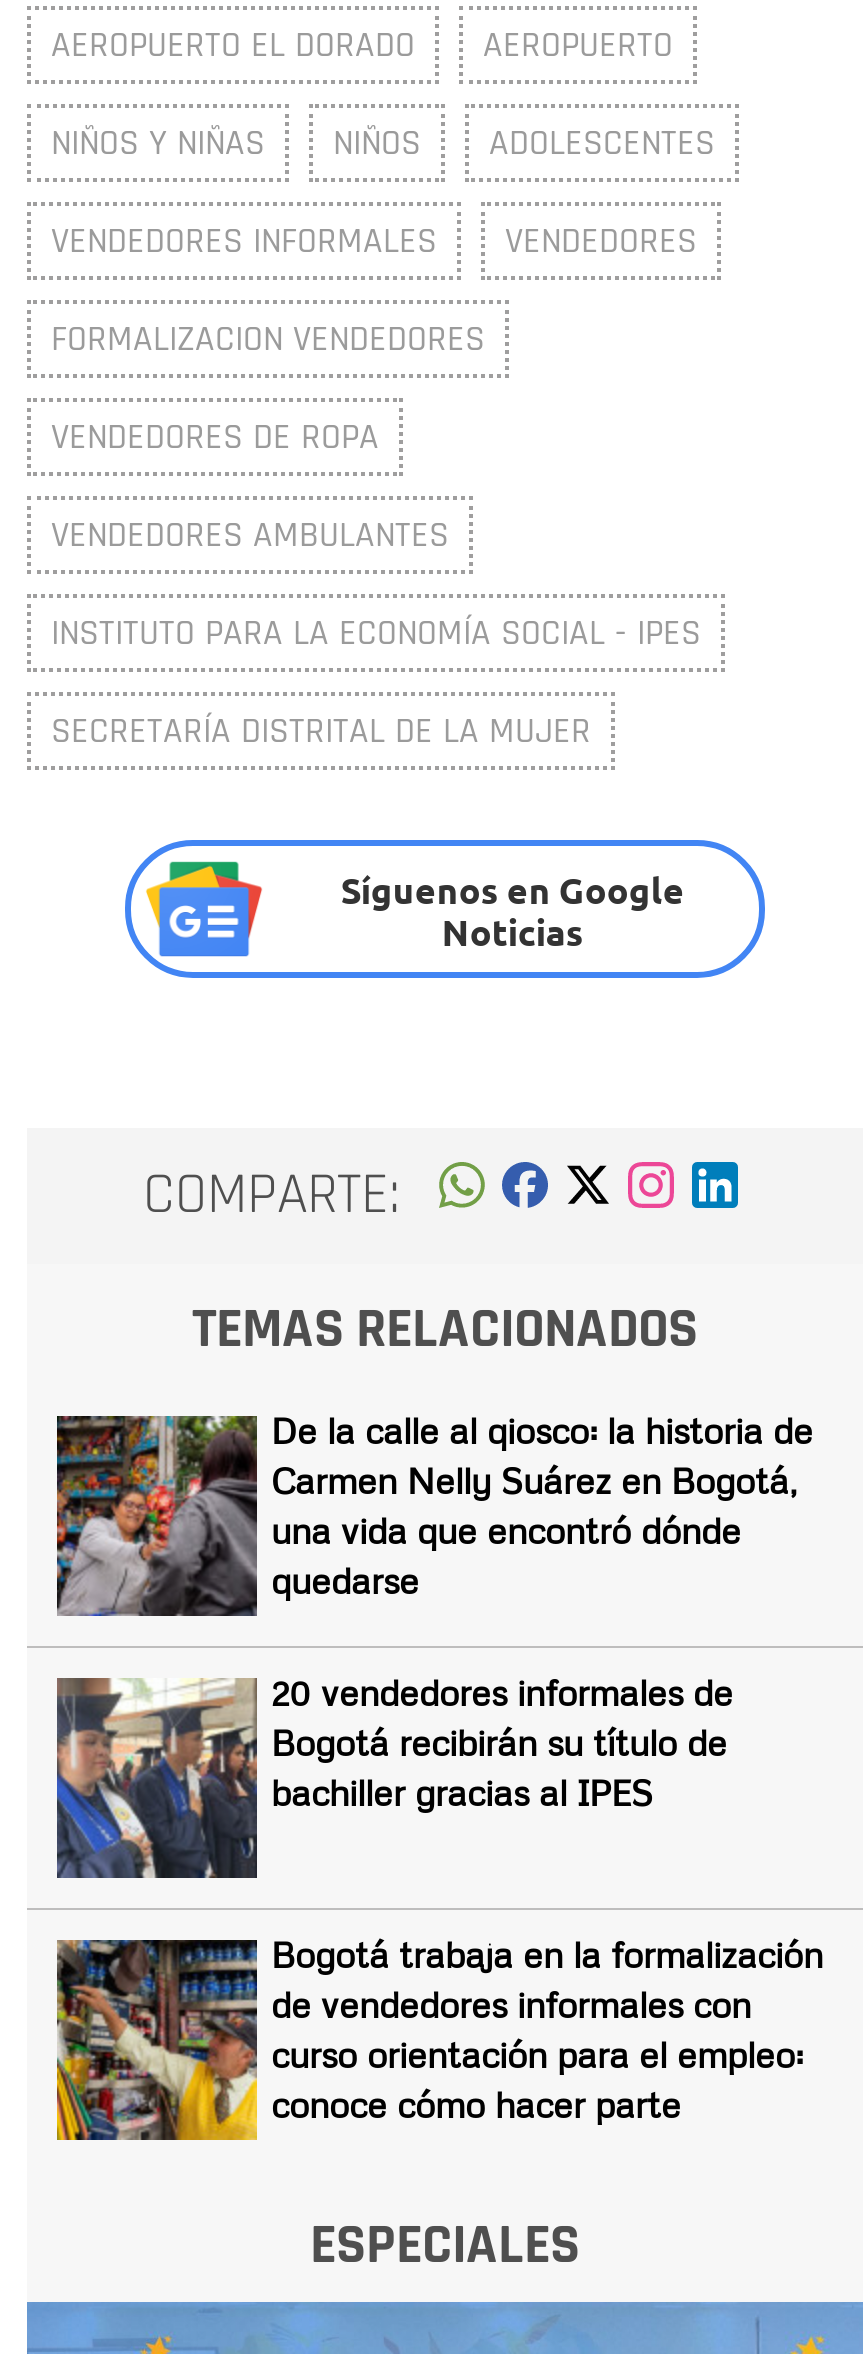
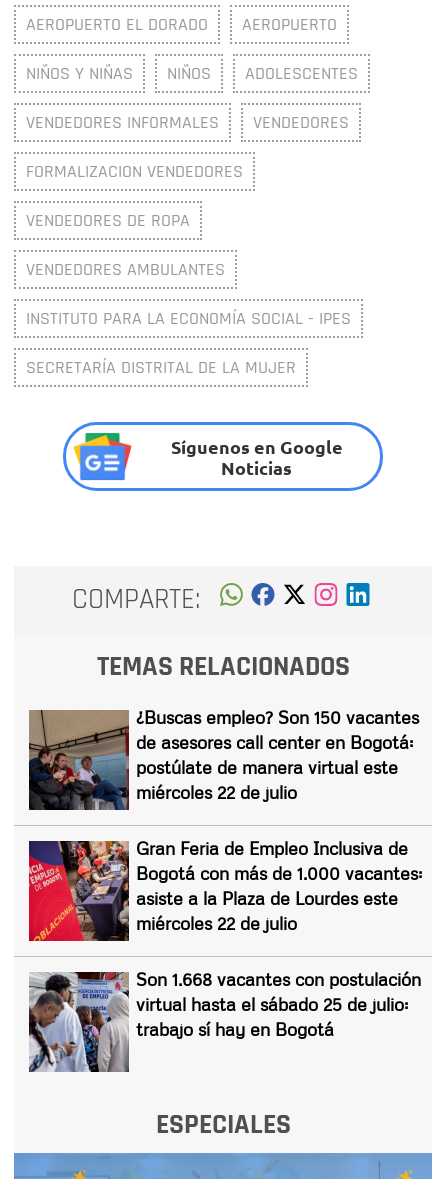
- [image]
- De la calle al qiosco: la historia de
- Carmen Nelly Suárez en Bogotá,
- una vida que encontró dónde
- quedarse
+ [image]
+ ¿Buscas empleo? Son 150 vacantes
+ de asesores call center en Bogotá:
+ postúlate de manera virtual este
+ miércoles 22 de julio

- [image]
- 20 vendedores informales de
- Bogotá recibirán su título de
- bachiller gracias al IPES
+ [image]
+ Gran Feria de Empleo Inclusiva de
+ Bogotá con más de 1.000 vacantes:
+ asiste a la Plaza de Lourdes este
+ miércoles 22 de julio

- [image]
- Bogotá trabaja en la formalización
- de vendedores informales con
- curso orientación para el empleo:
- conoce cómo hacer parte
+ [image]
+ Son 1.668 vacantes con postulación
+ virtual hasta el sábado 25 de julio:
+ trabajo sí hay en Bogotá
